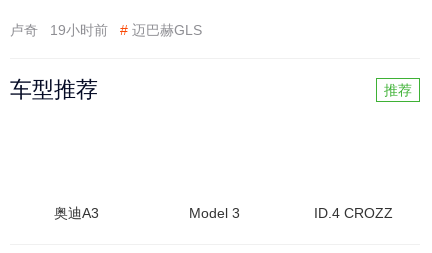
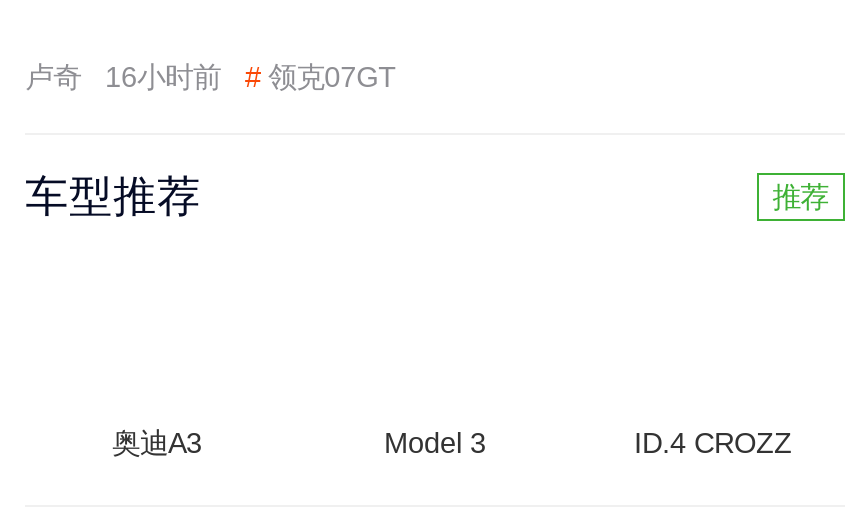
- 19小时前
- # 迈巴赫GLS
+ 16小时前
+ # 领克07GT
